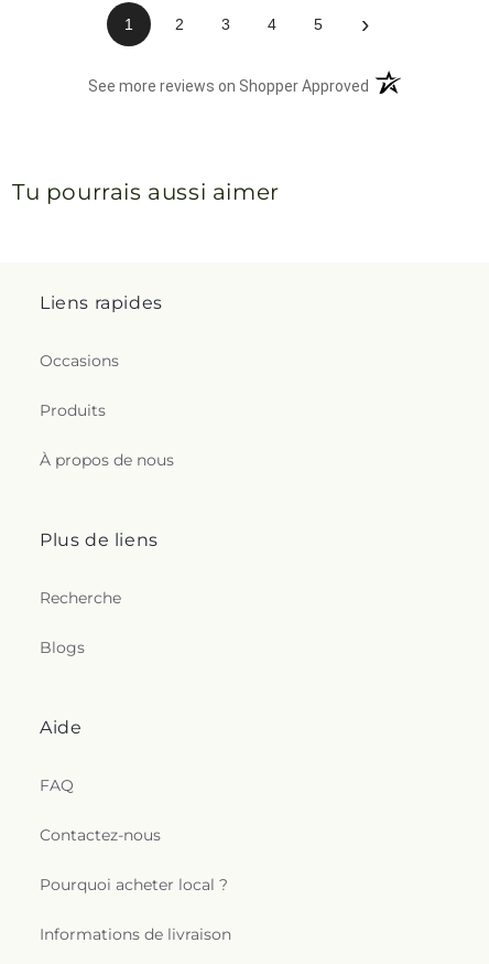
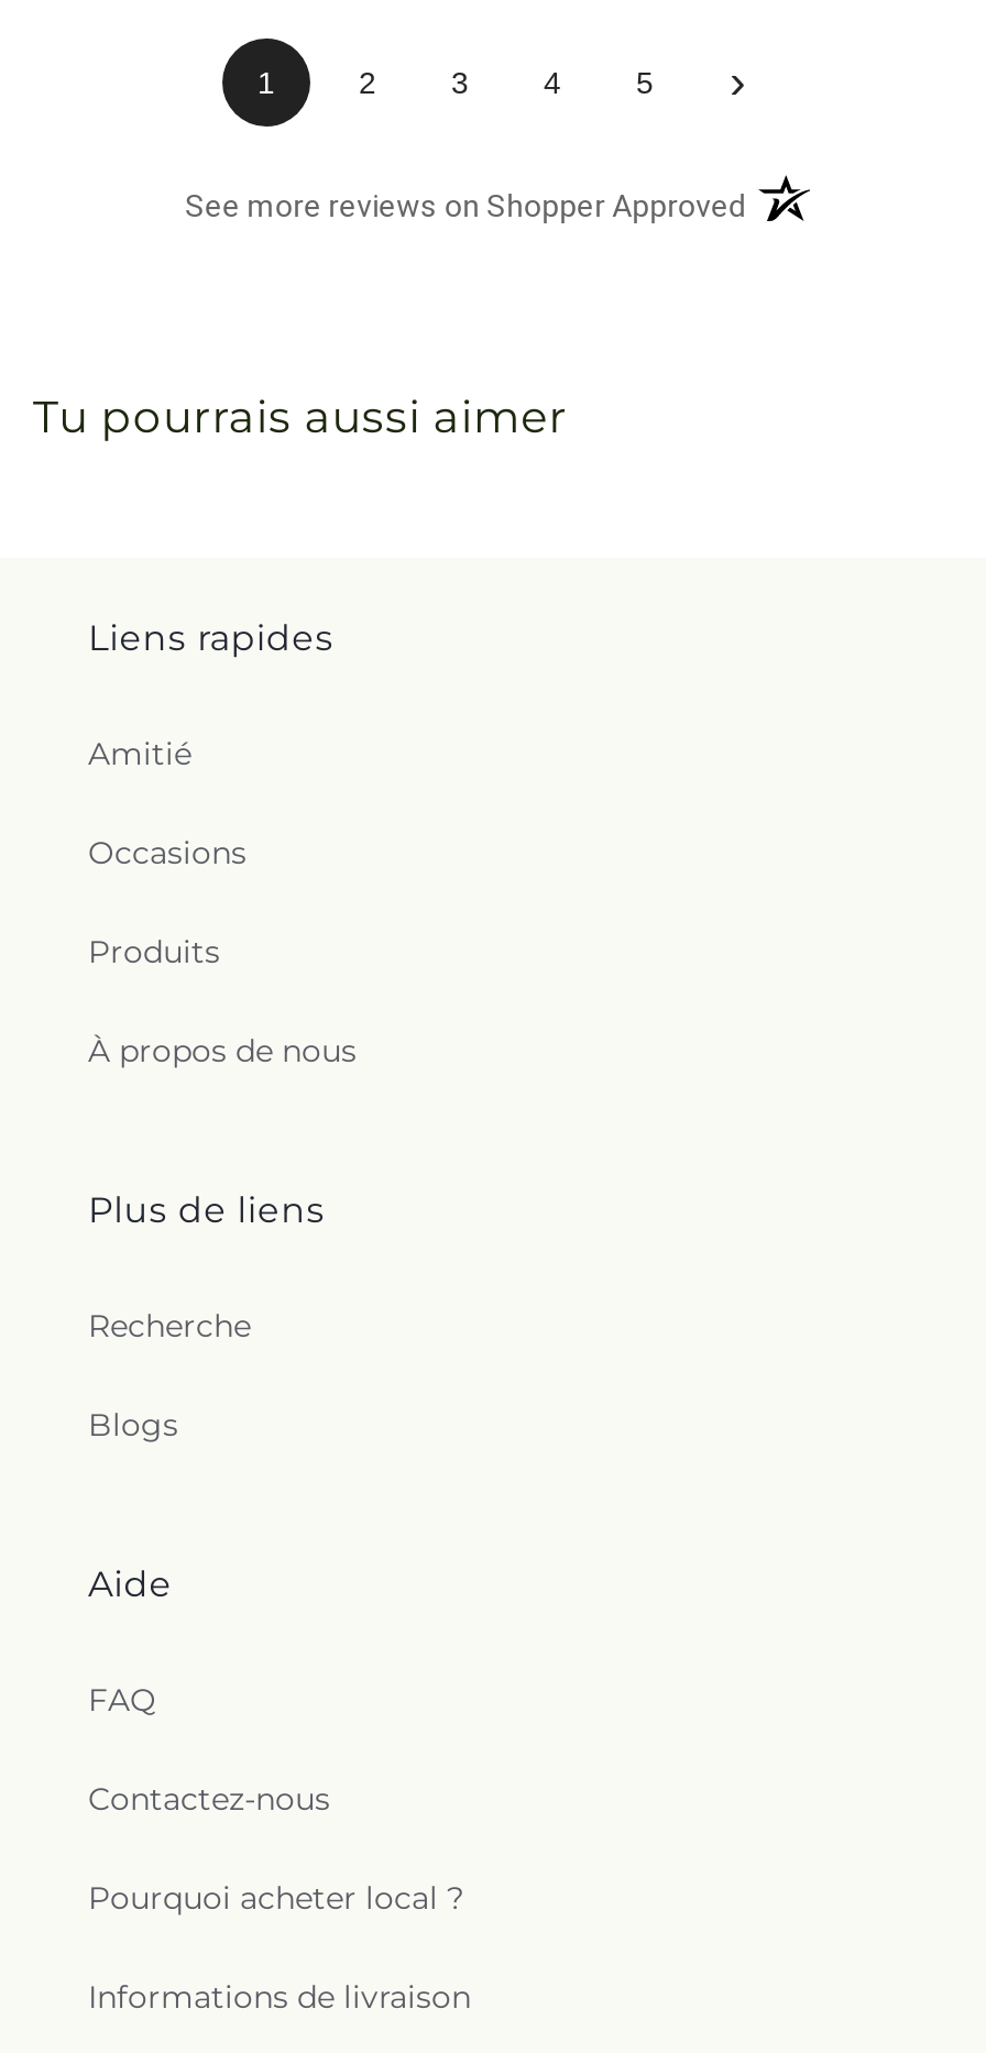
+ Amitié
